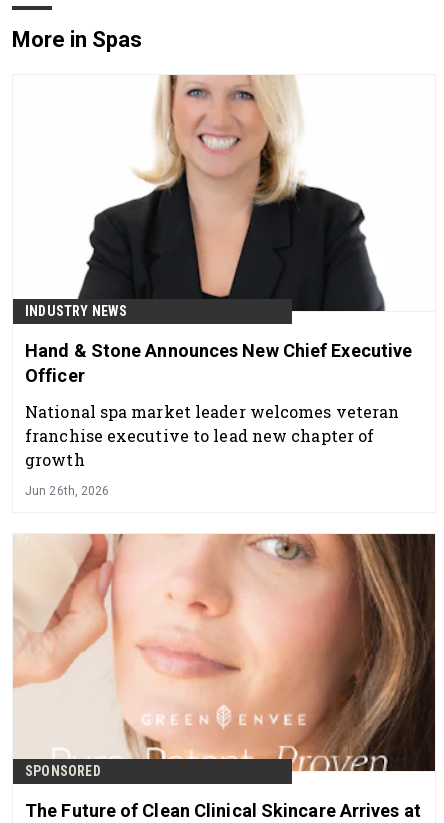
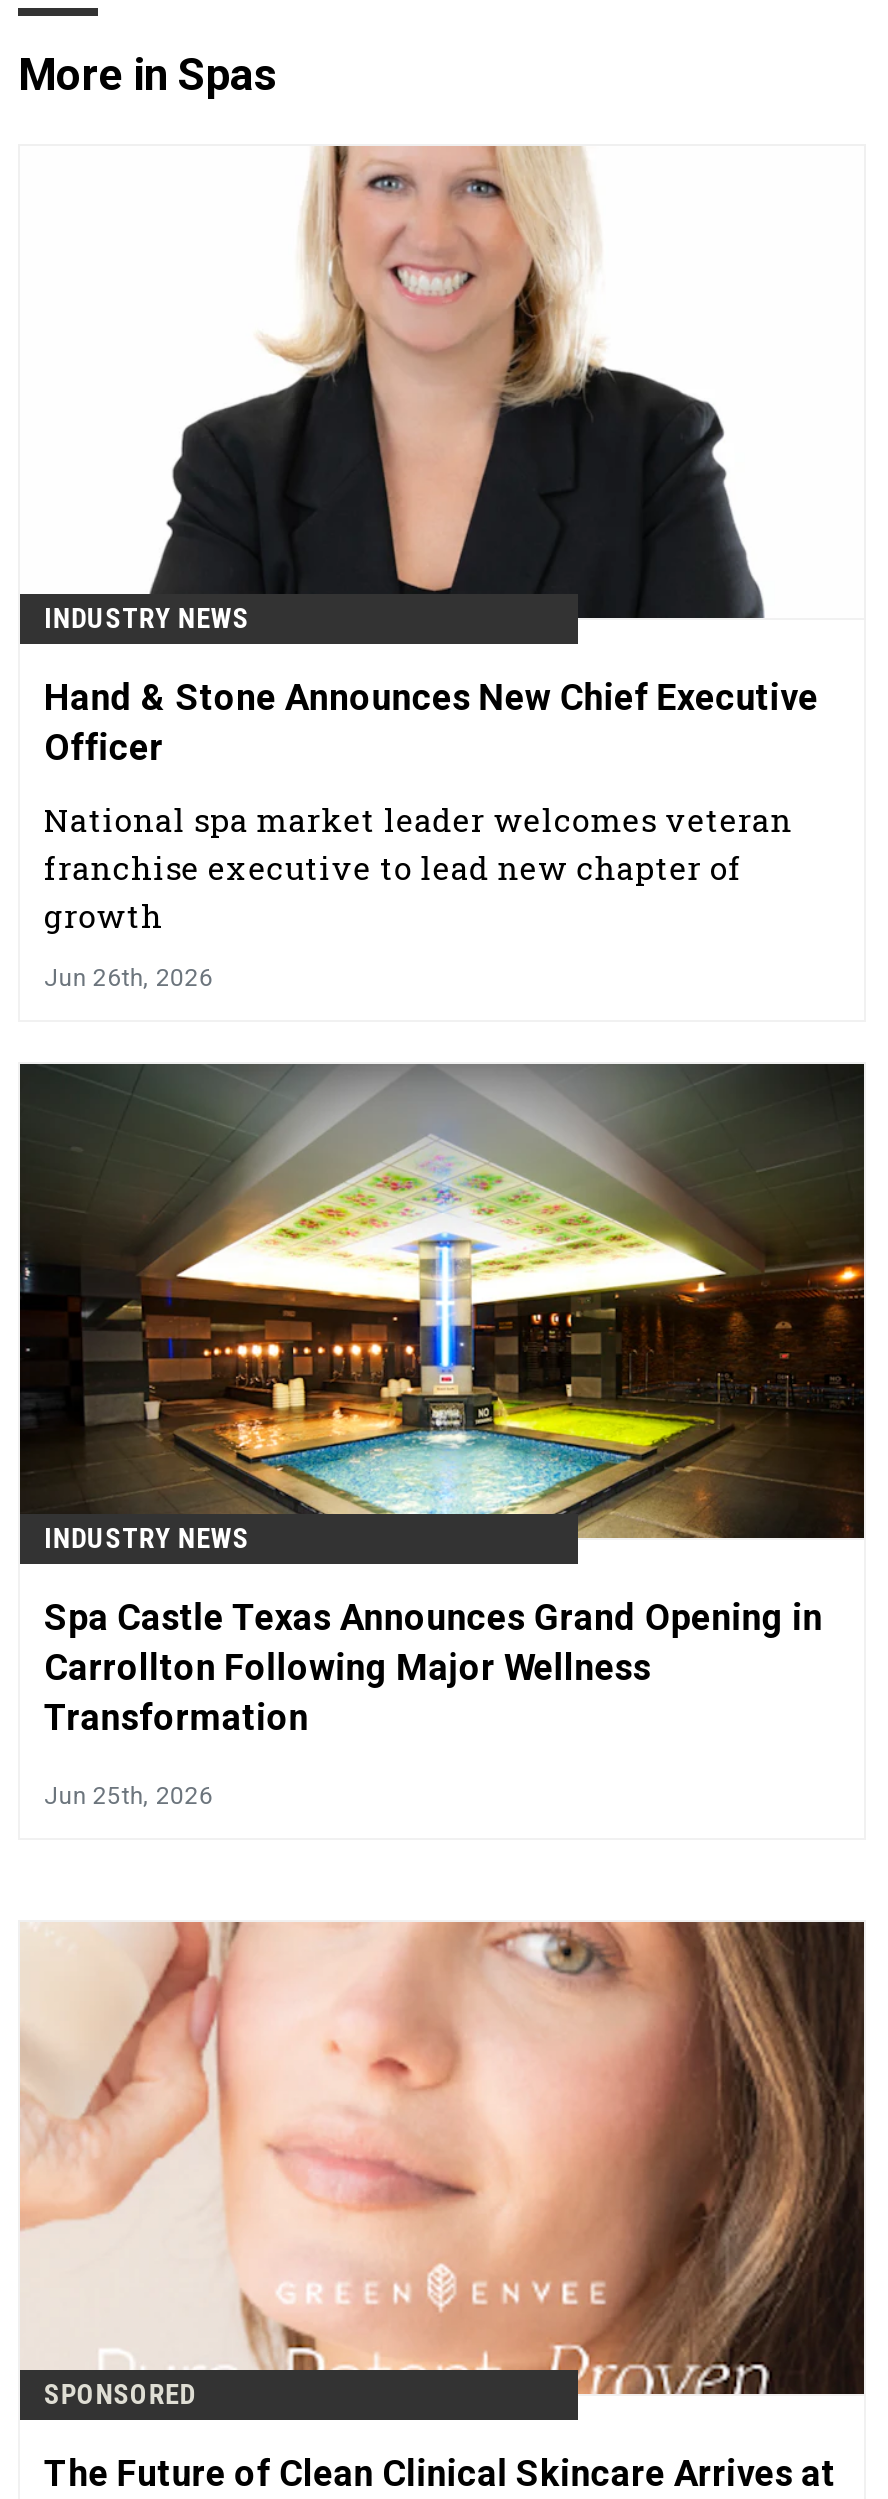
+ [image]
+ INDUSTRY NEWS
+ Spa Castle Texas Announces Grand Opening in
+ Carrollton Following Major Wellness
+ Transformation
+ Jun 25th, 2026
